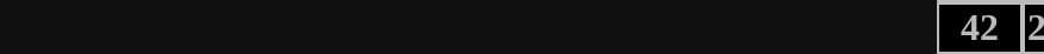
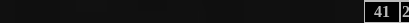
- 42
+ 41
